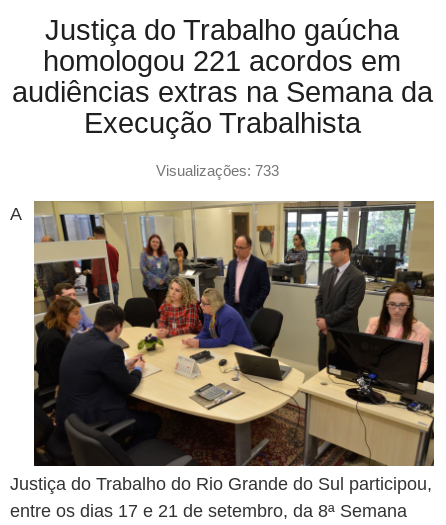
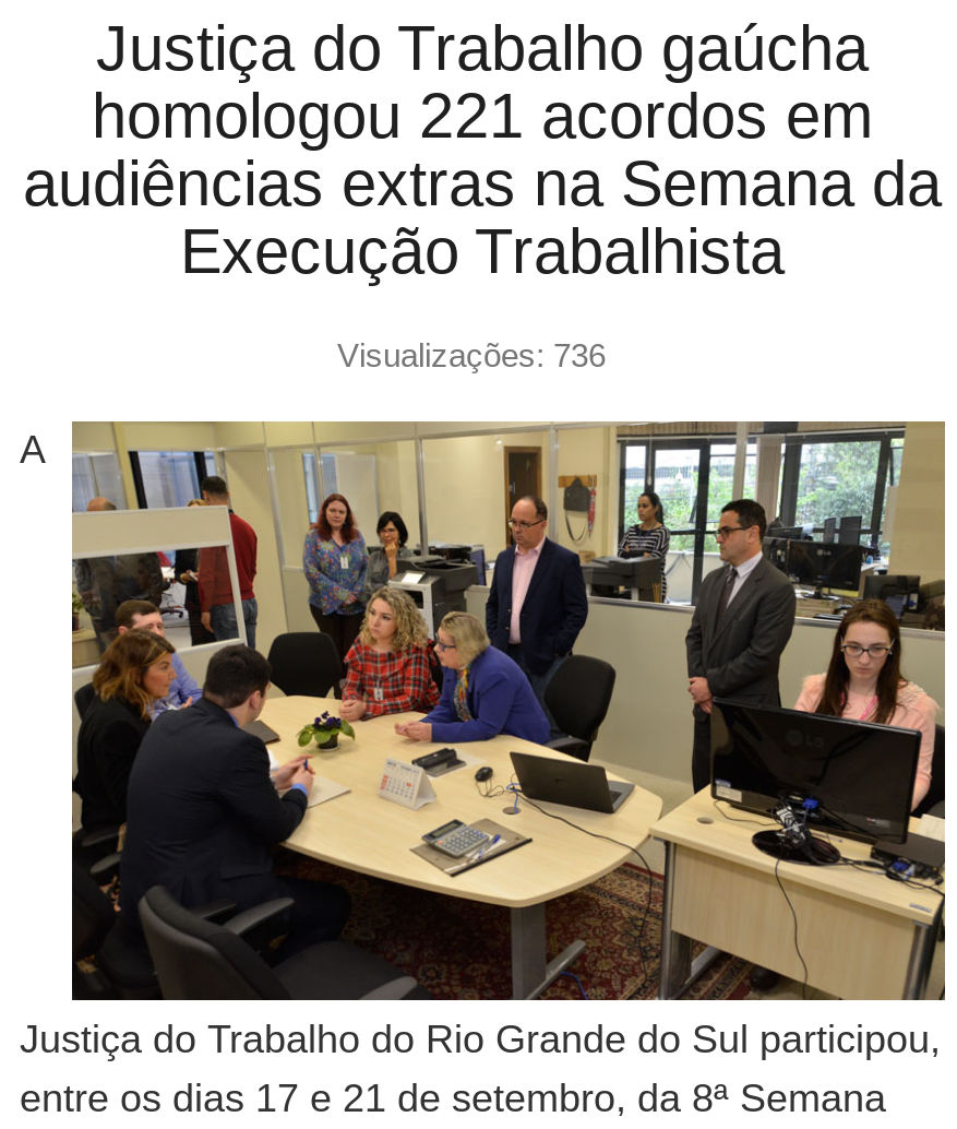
- Visualizações: 733
+ Visualizações: 736
